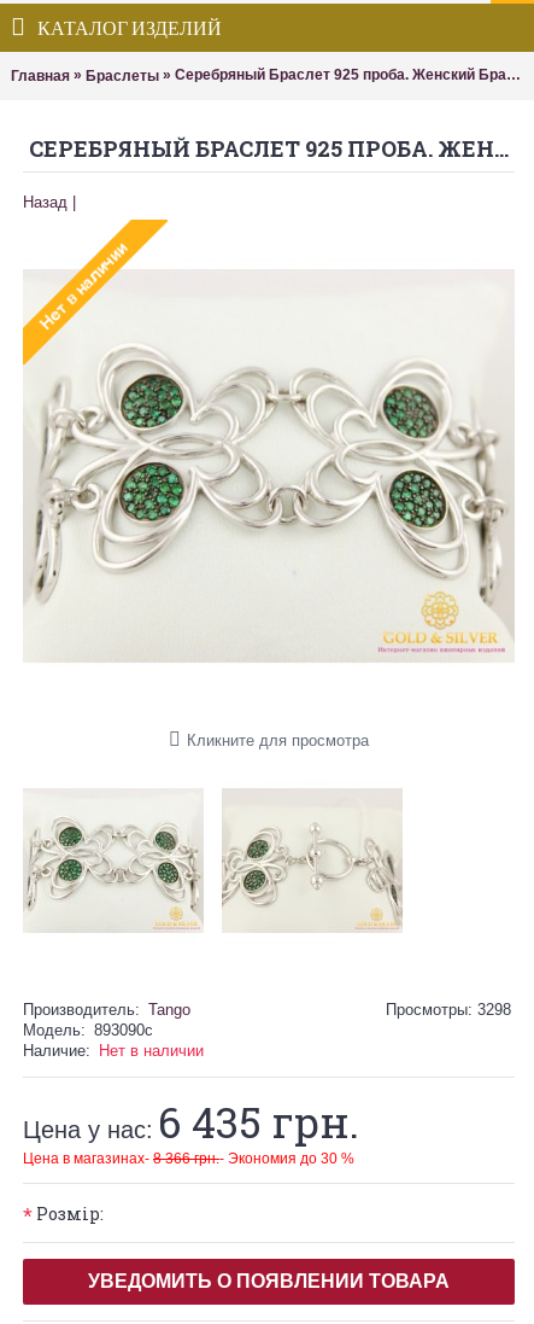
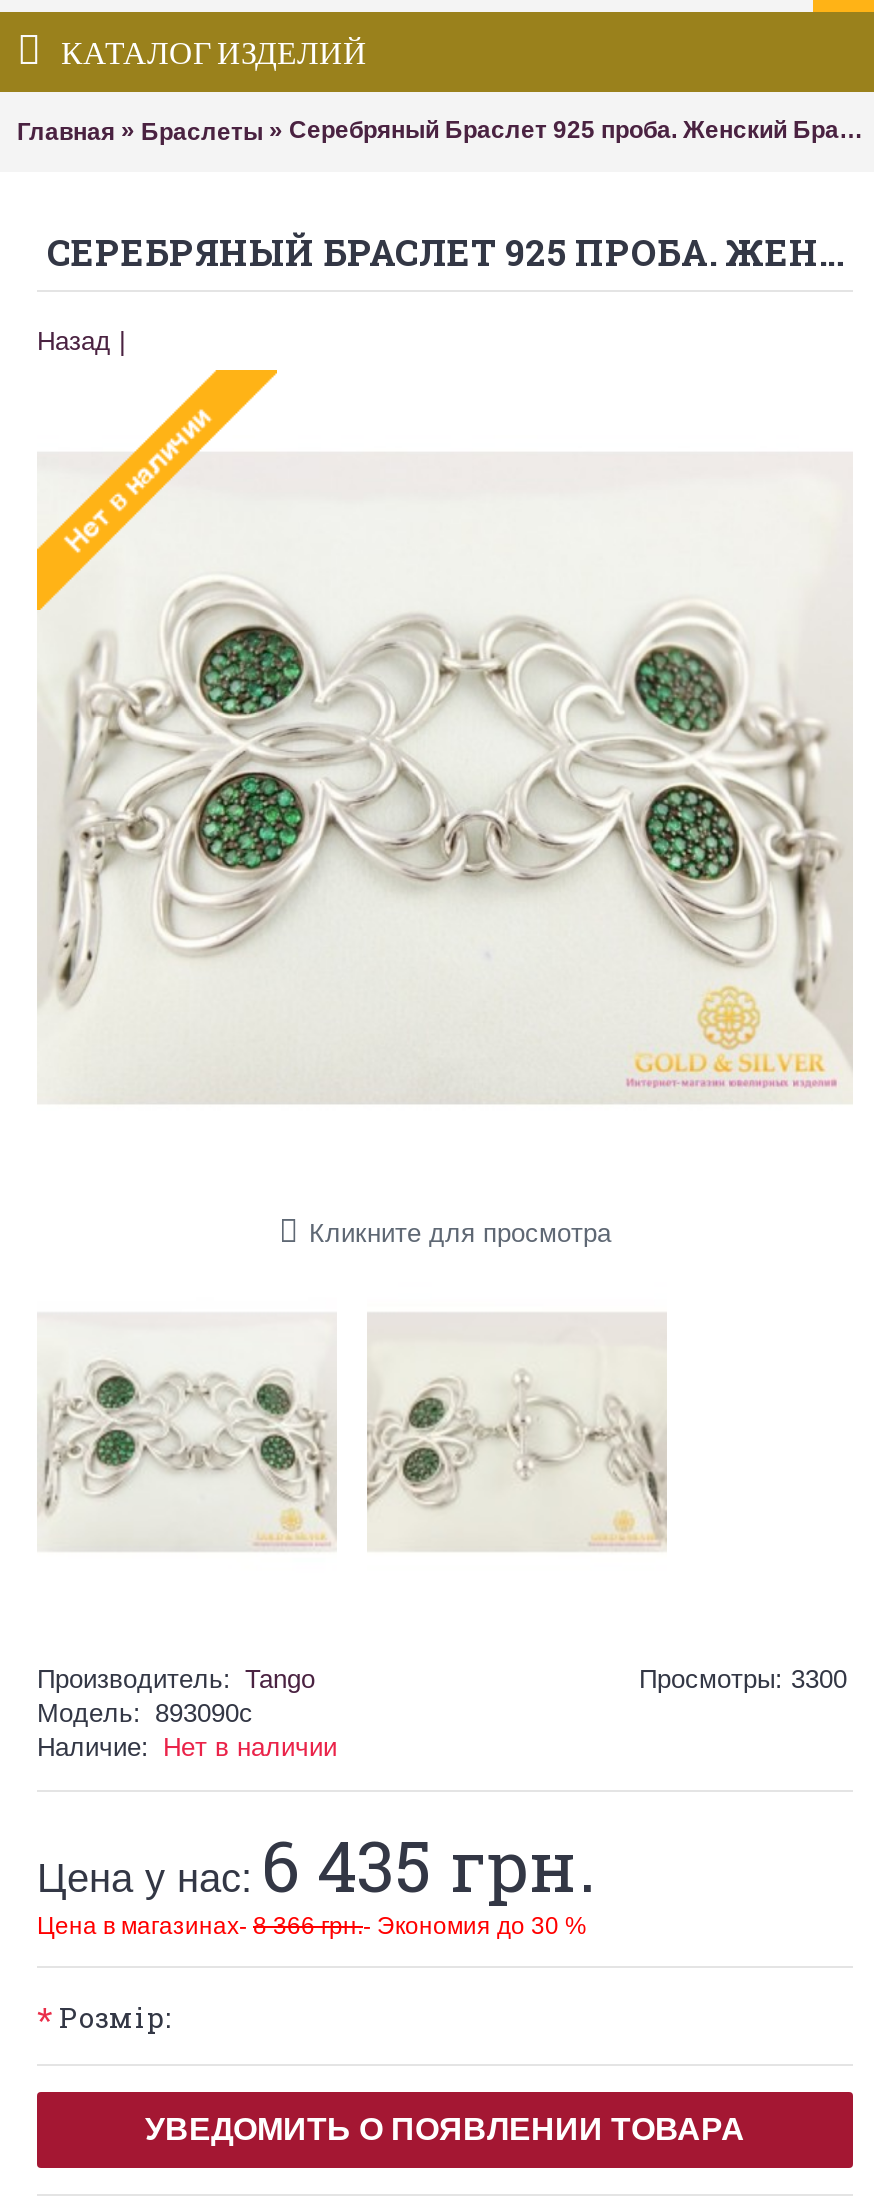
- Просмотры: 3298
+ Просмотры: 3300
